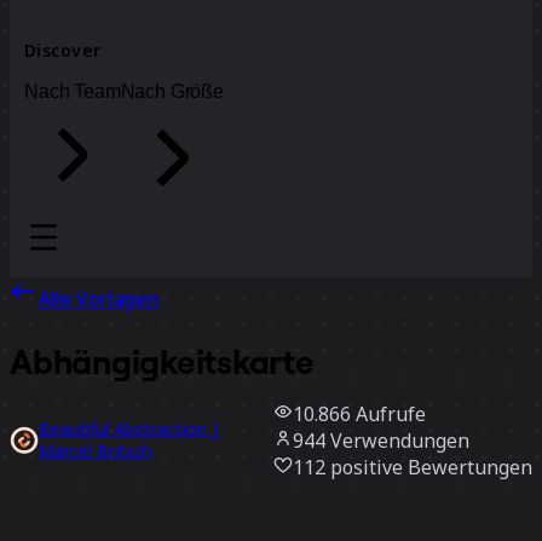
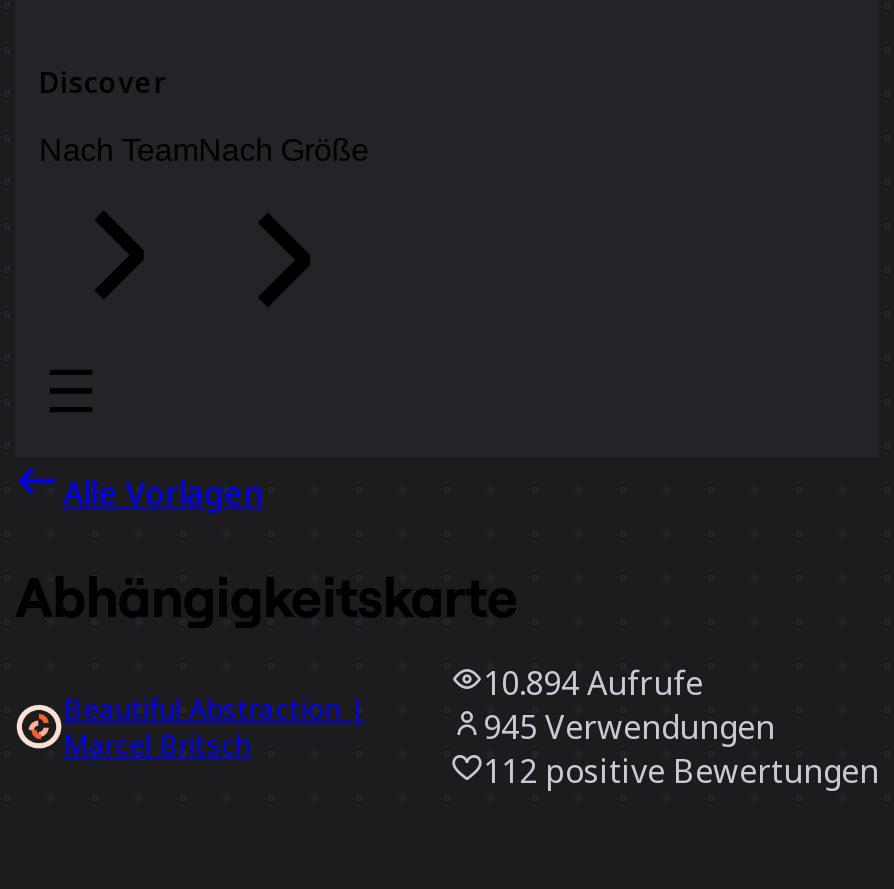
- 10.866 Aufrufe
+ 10.894 Aufrufe

- 944 Verwendungen
+ 945 Verwendungen
